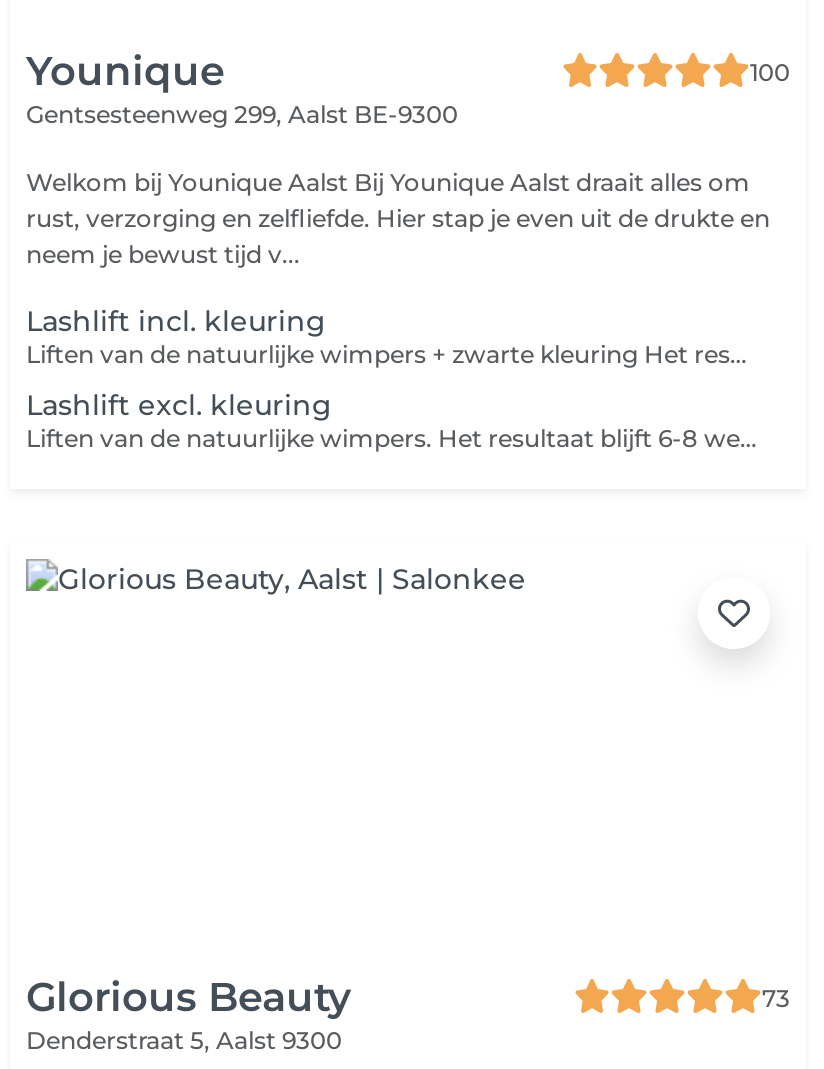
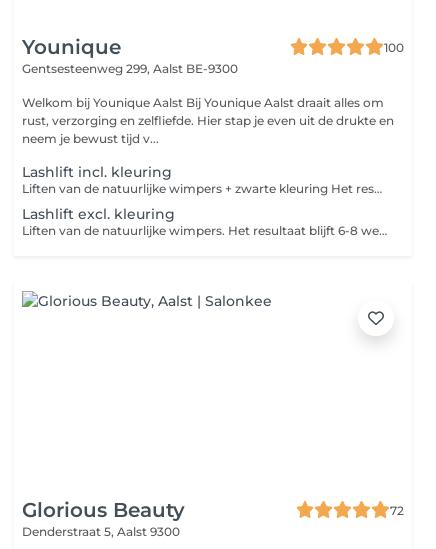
- 73
+ 72
